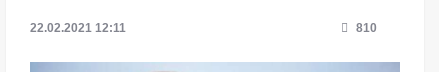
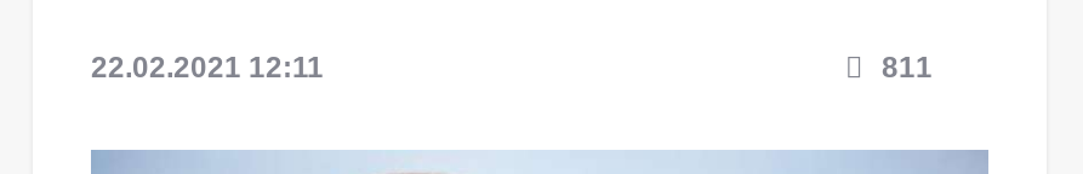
- 810
+ 811
